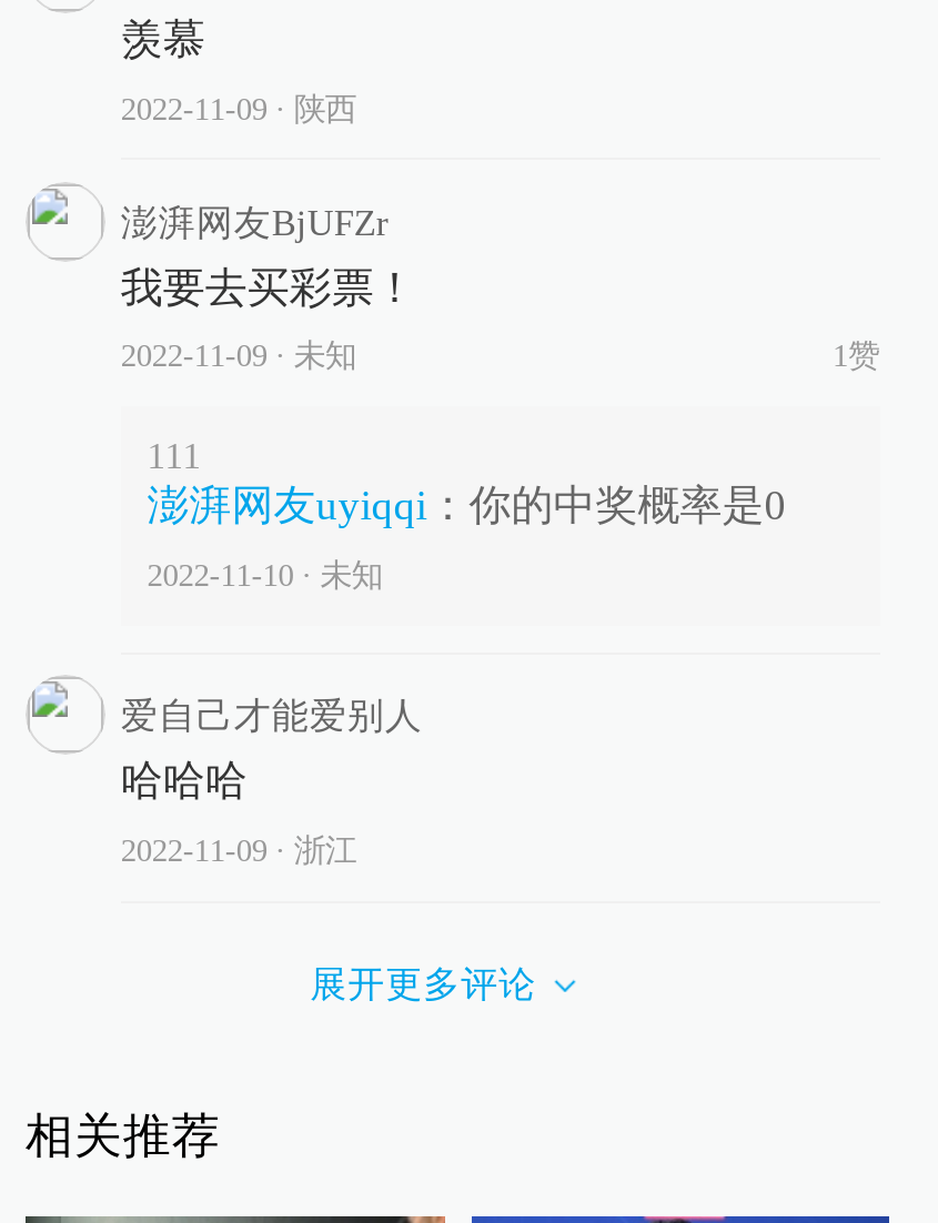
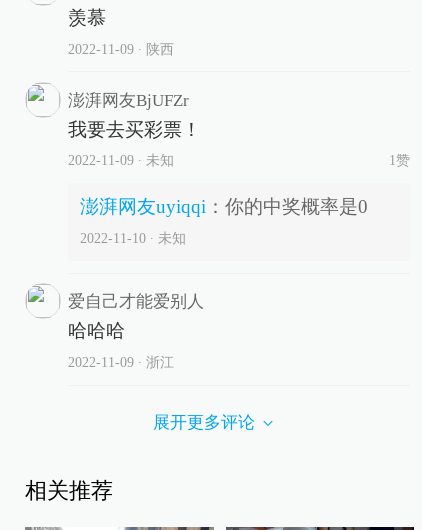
- 111
